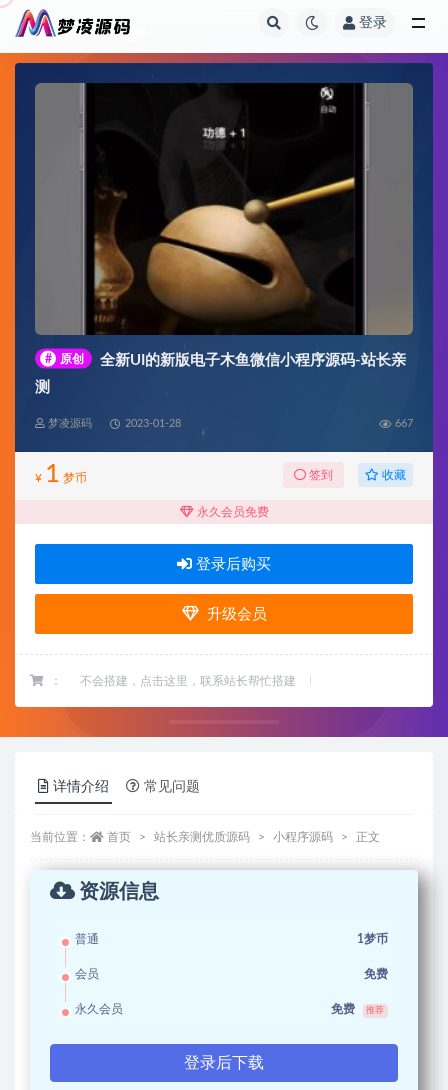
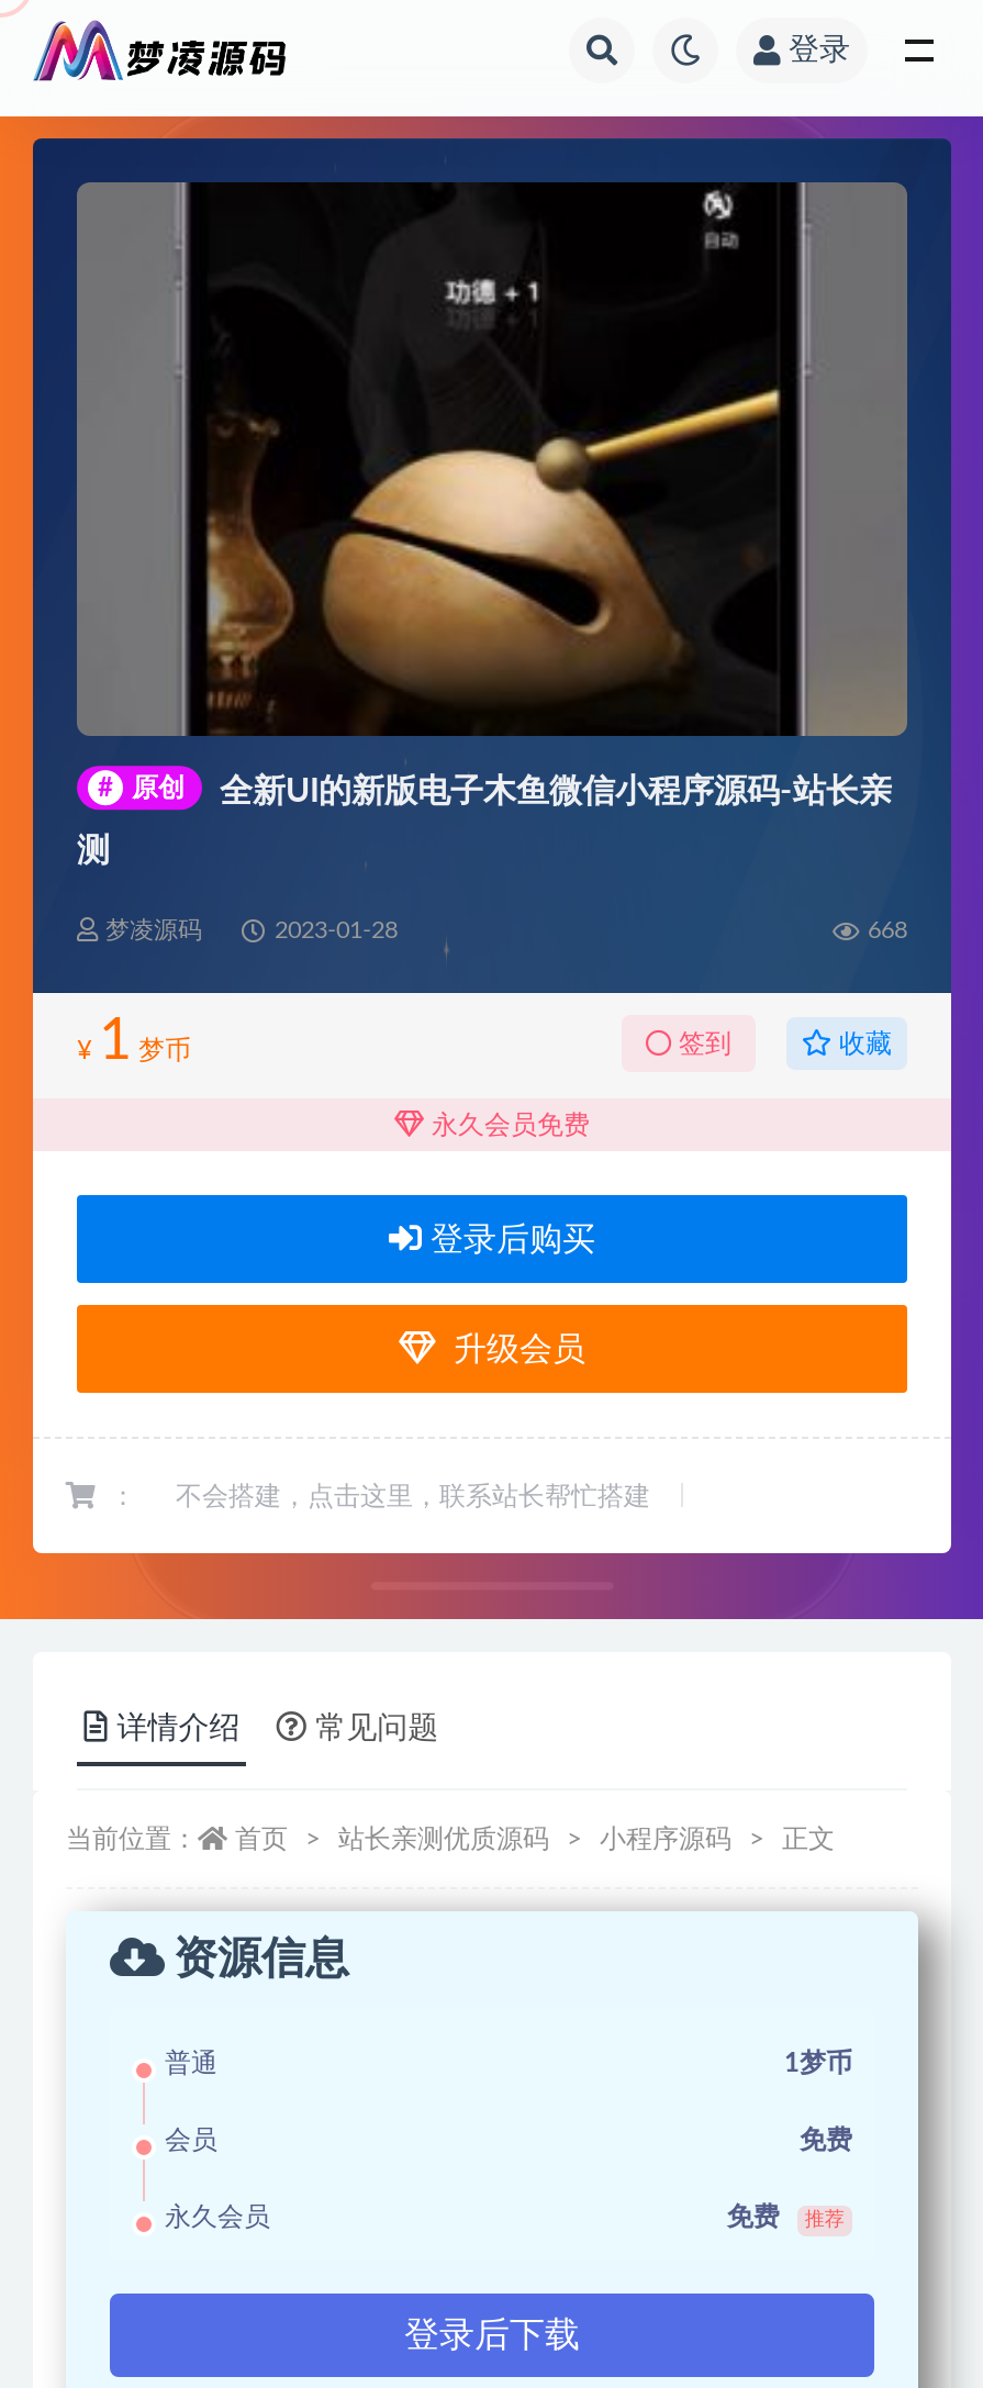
- 667
+ 668
